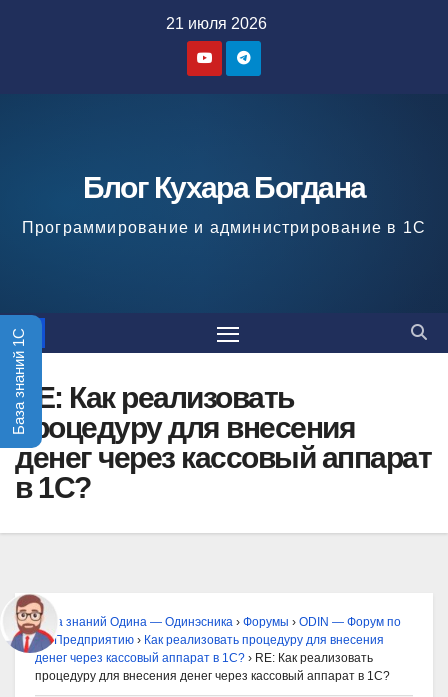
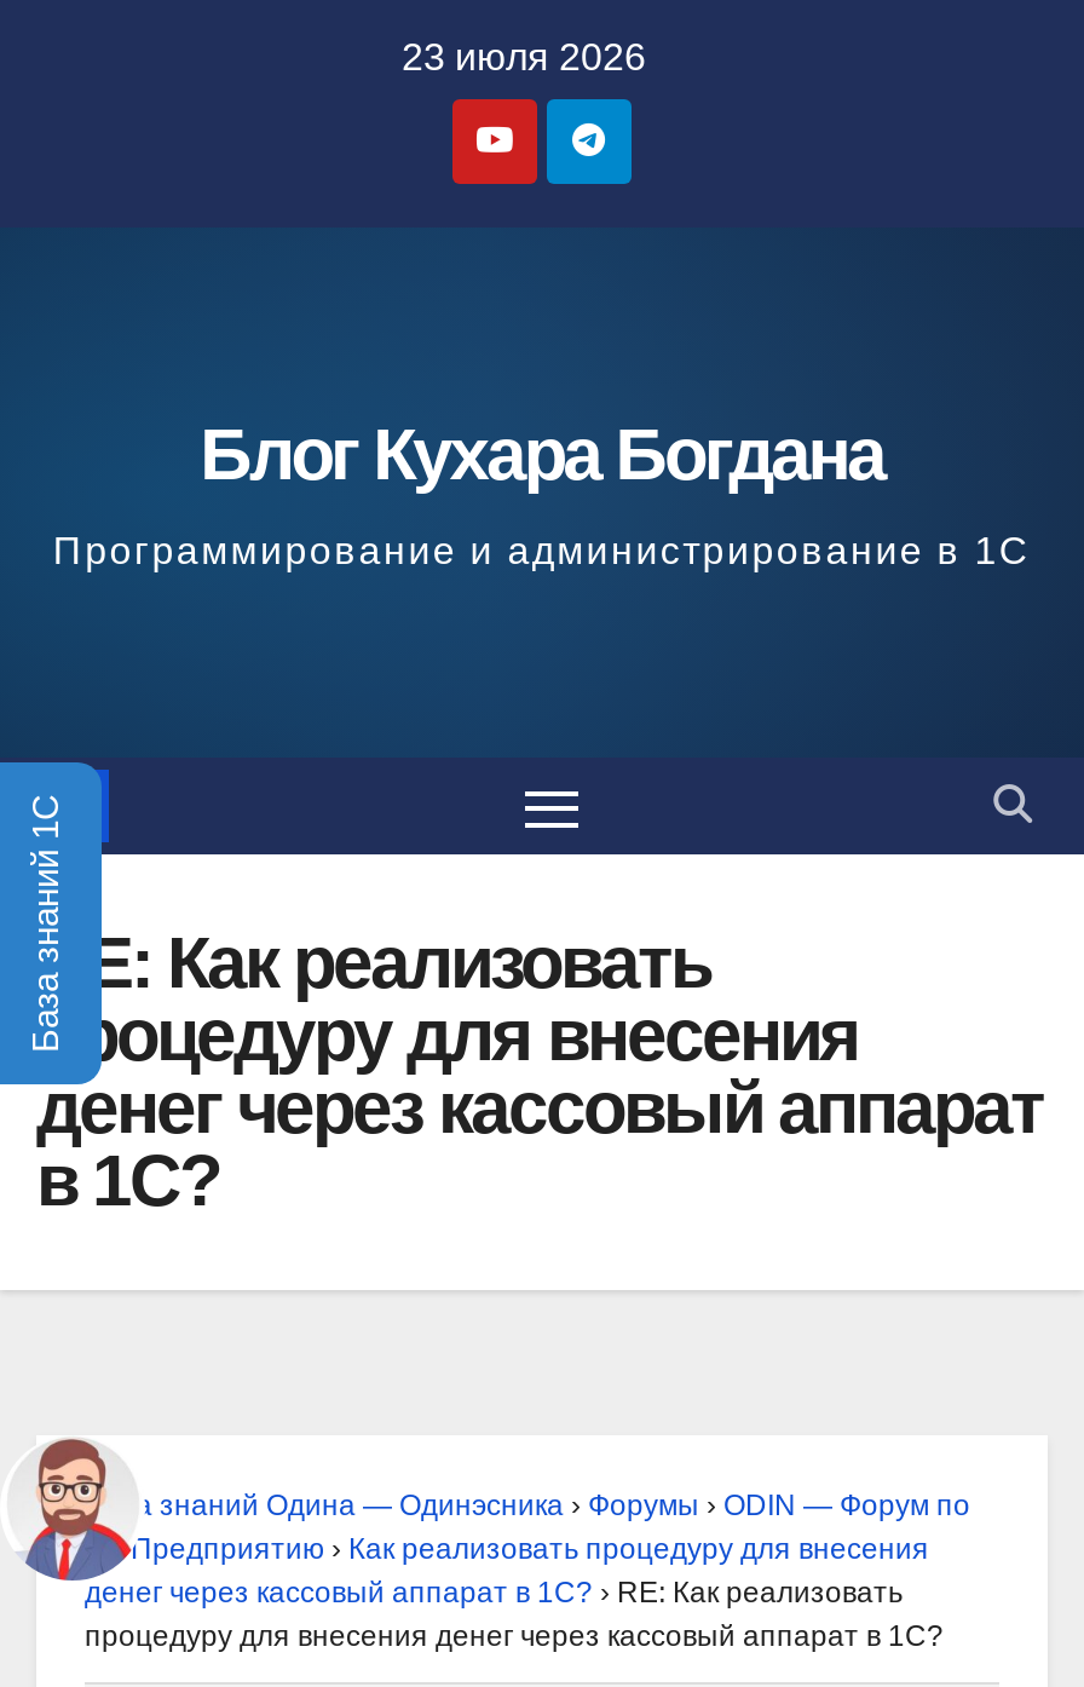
- 21 июля 2026
+ 23 июля 2026
